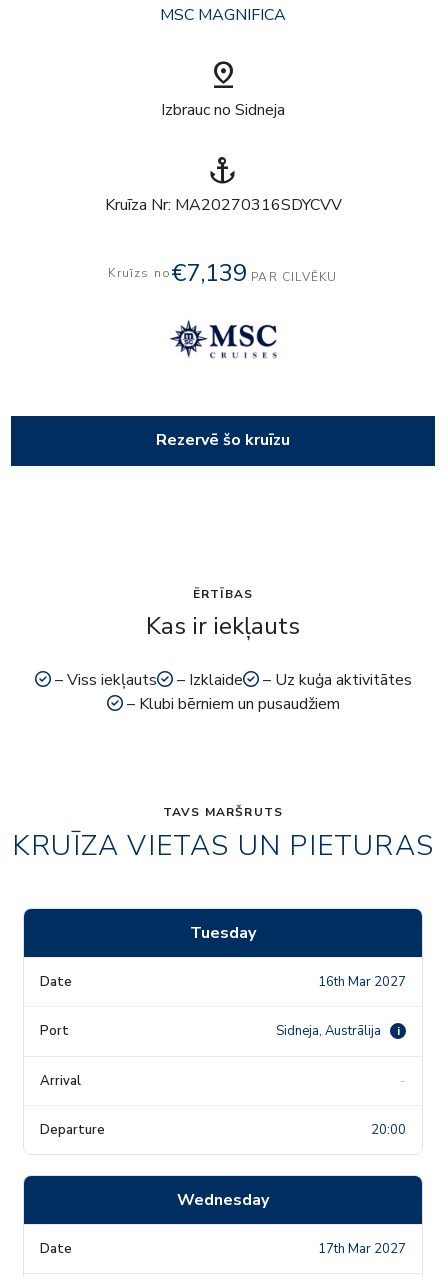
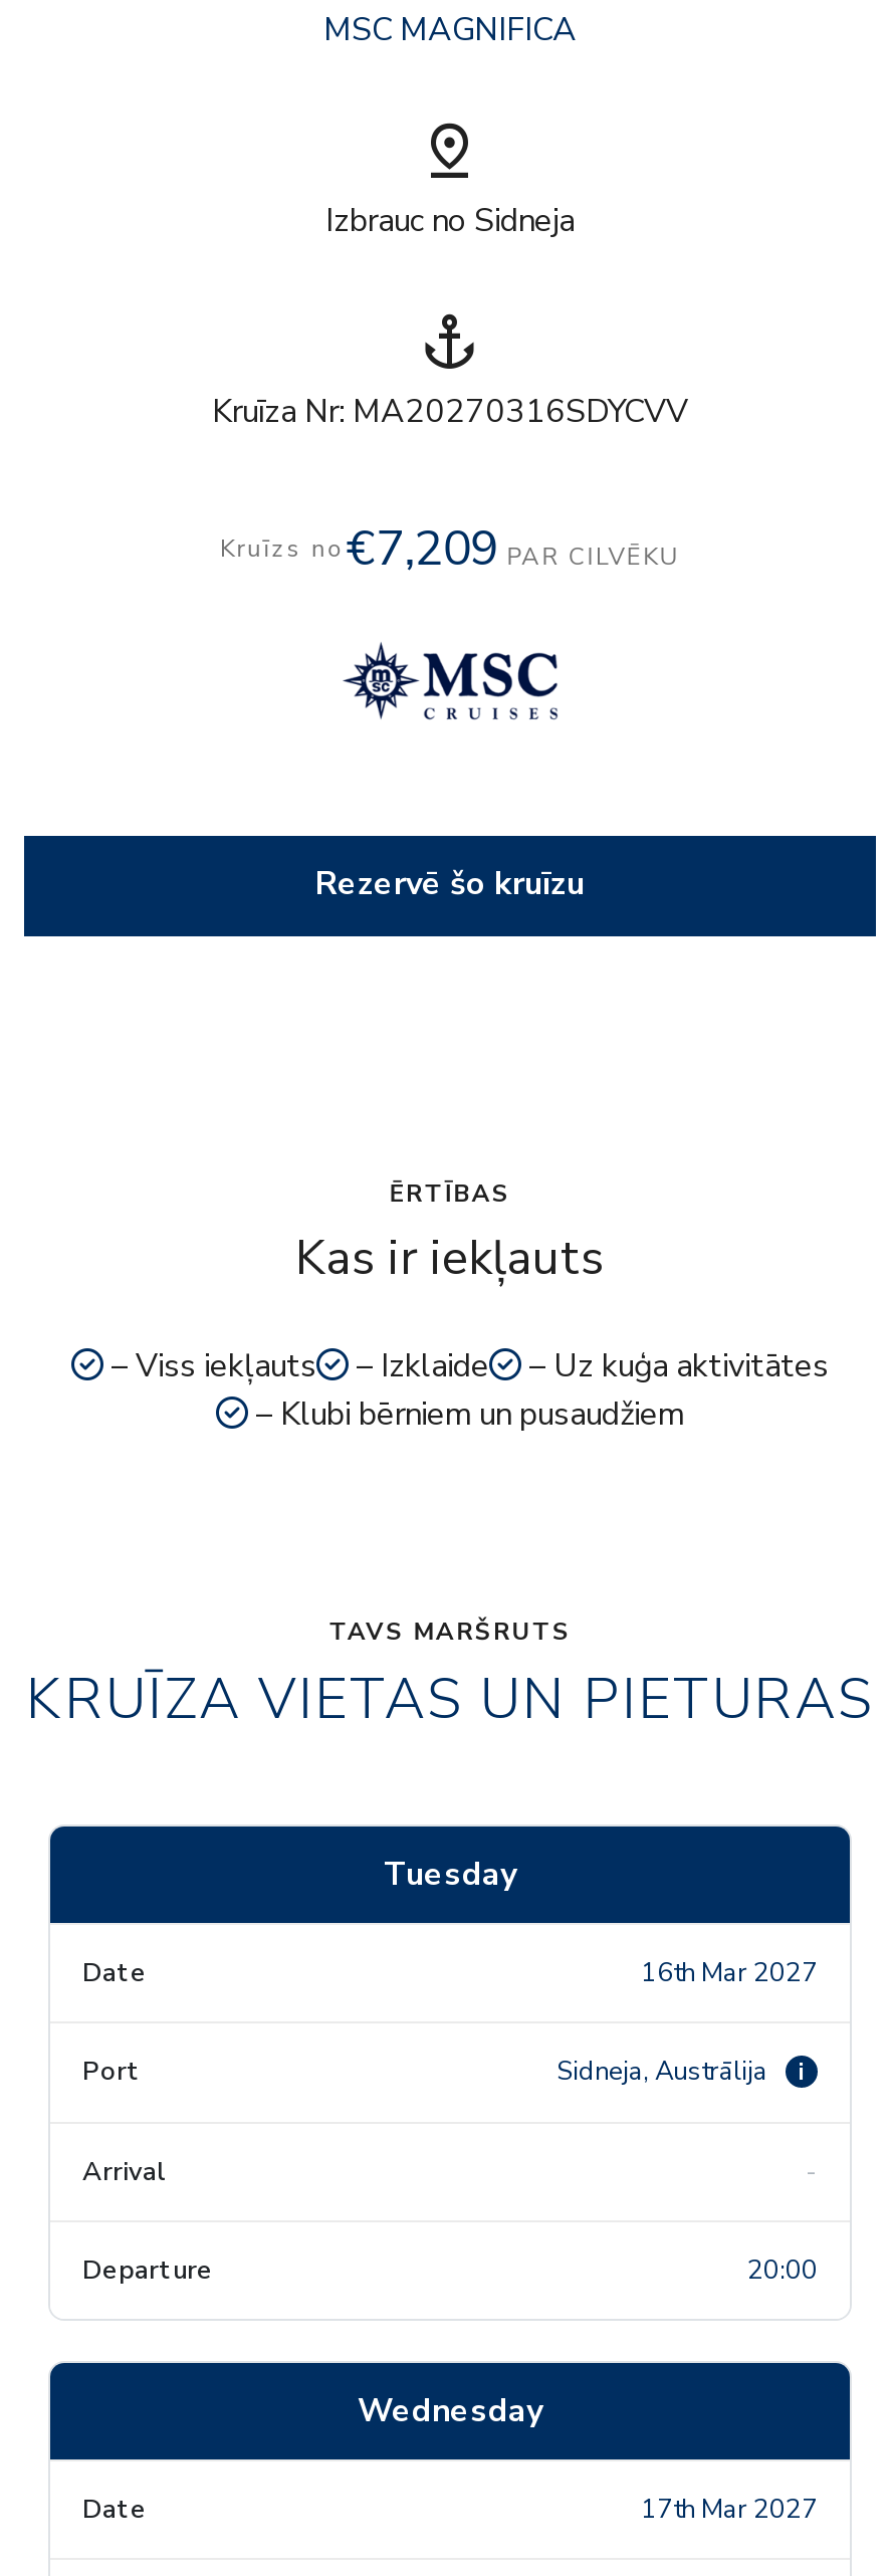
- Kruīzs no€7,139 PAR CILVĒKU
+ Kruīzs no€7,209 PAR CILVĒKU
